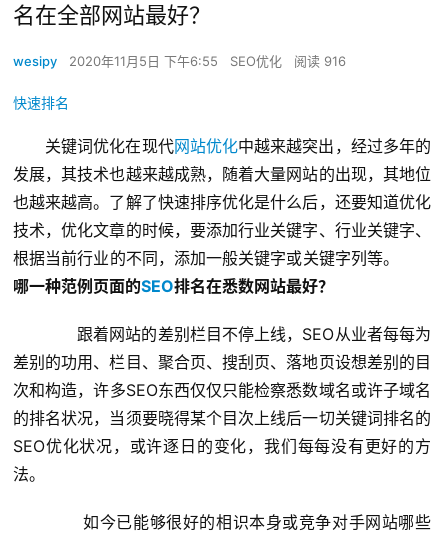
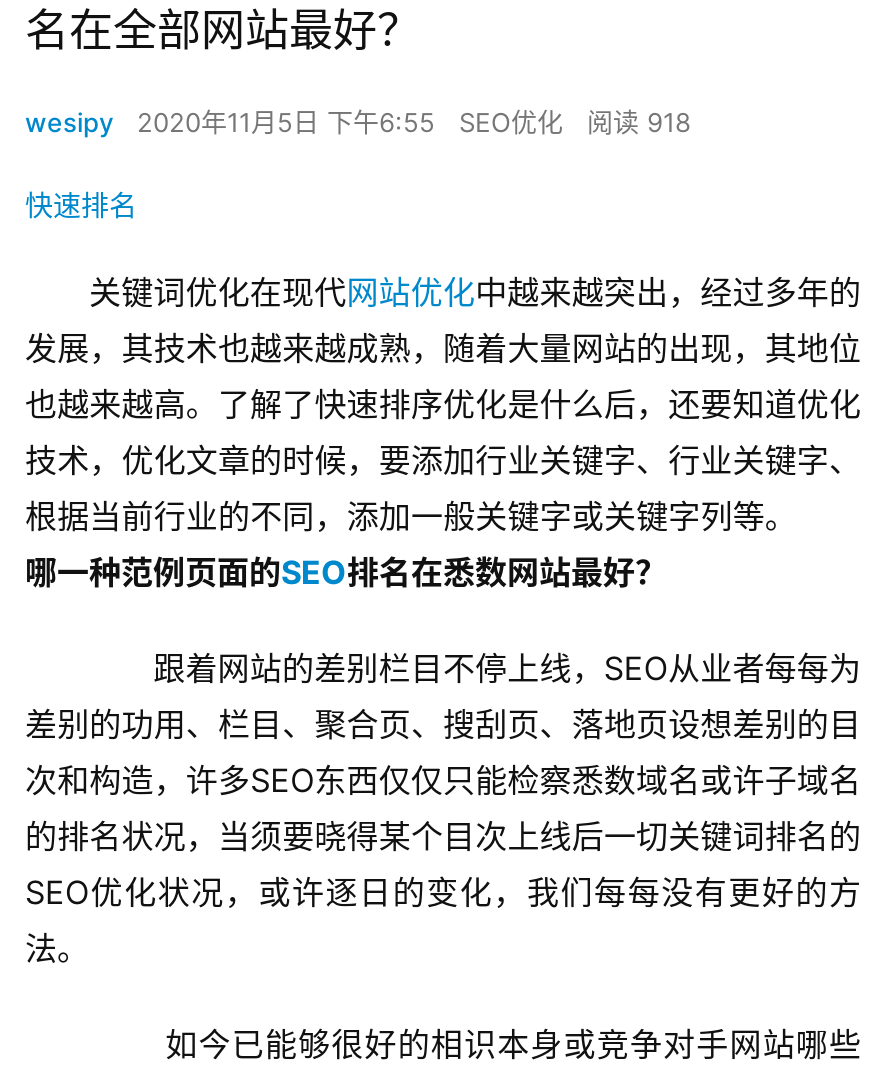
- wesipy 2020年11月5日 下午6:55 SEO优化 阅读 916
+ wesipy 2020年11月5日 下午6:55 SEO优化 阅读 918
